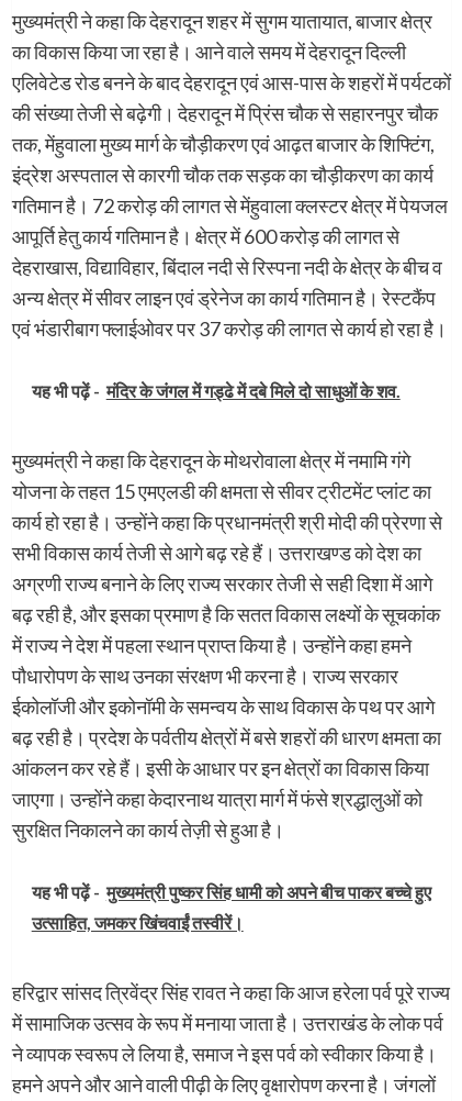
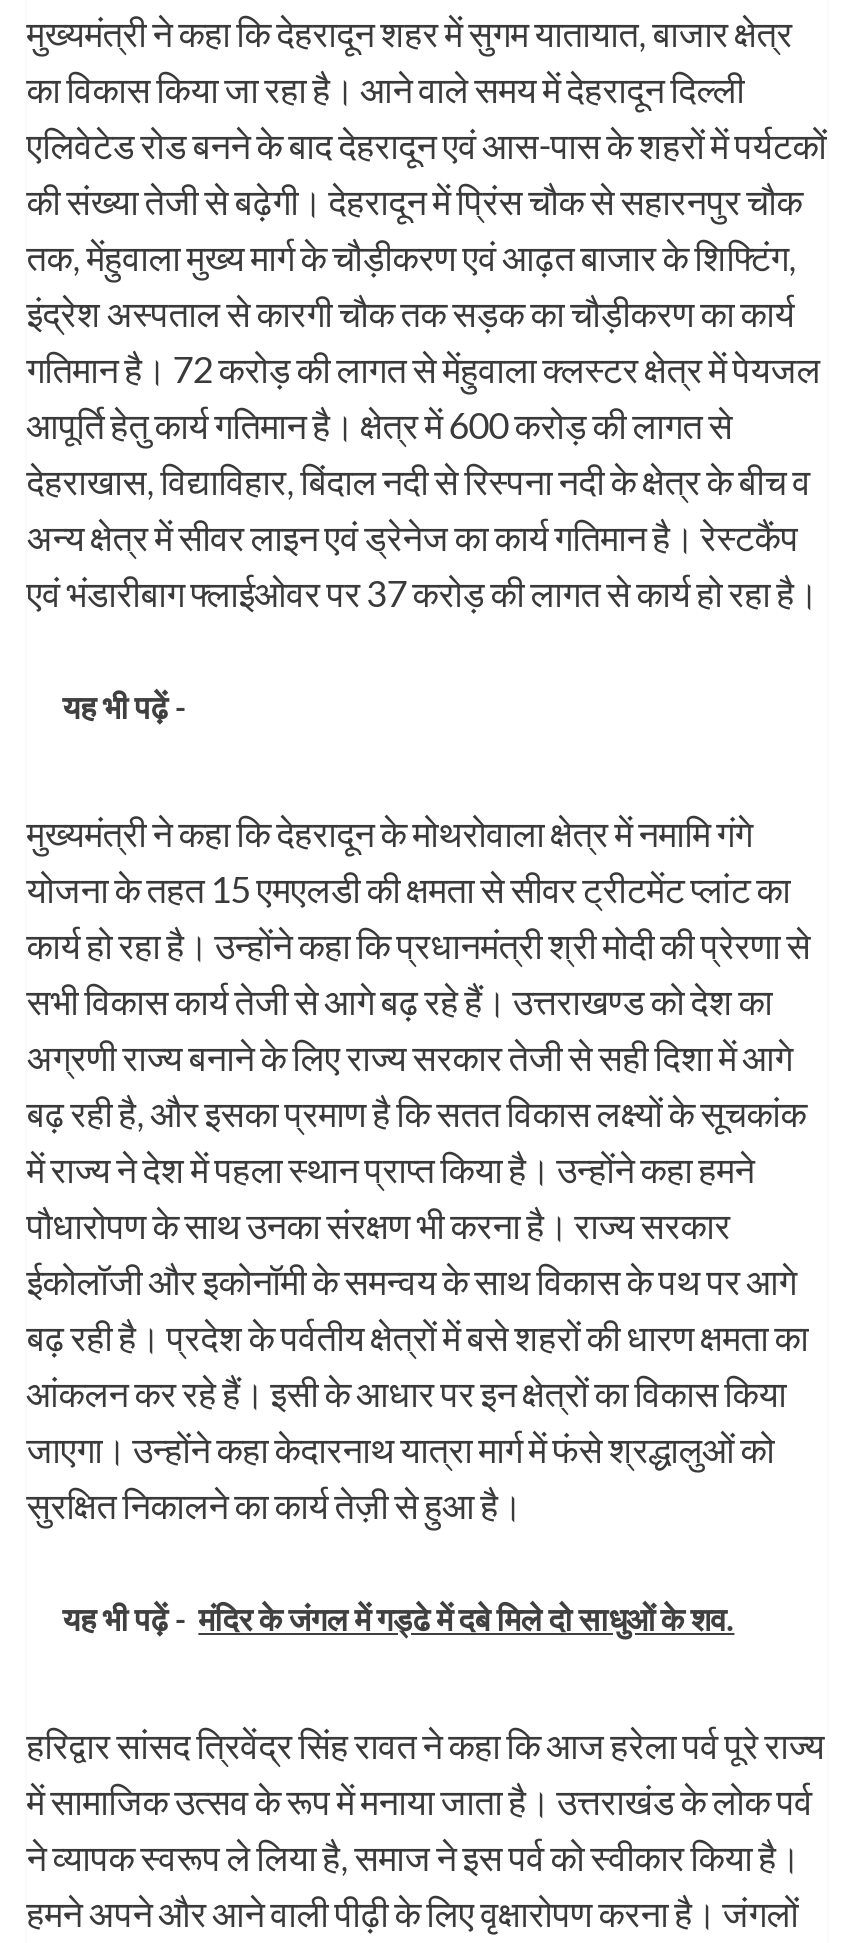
+ यह भी पढ़ें -

moved down: यह भी पढ़ें - मंदिर के जंगल में गड्ढे में दबे मिले दो साधुओं के शव.

- यह भी पढ़ें - मुख्यमंत्री पुष्कर सिंह धामी को अपने बीच पाकर बच्चे हुए
- उत्साहित, जमकर खिंचवाईं तस्वीरें।
